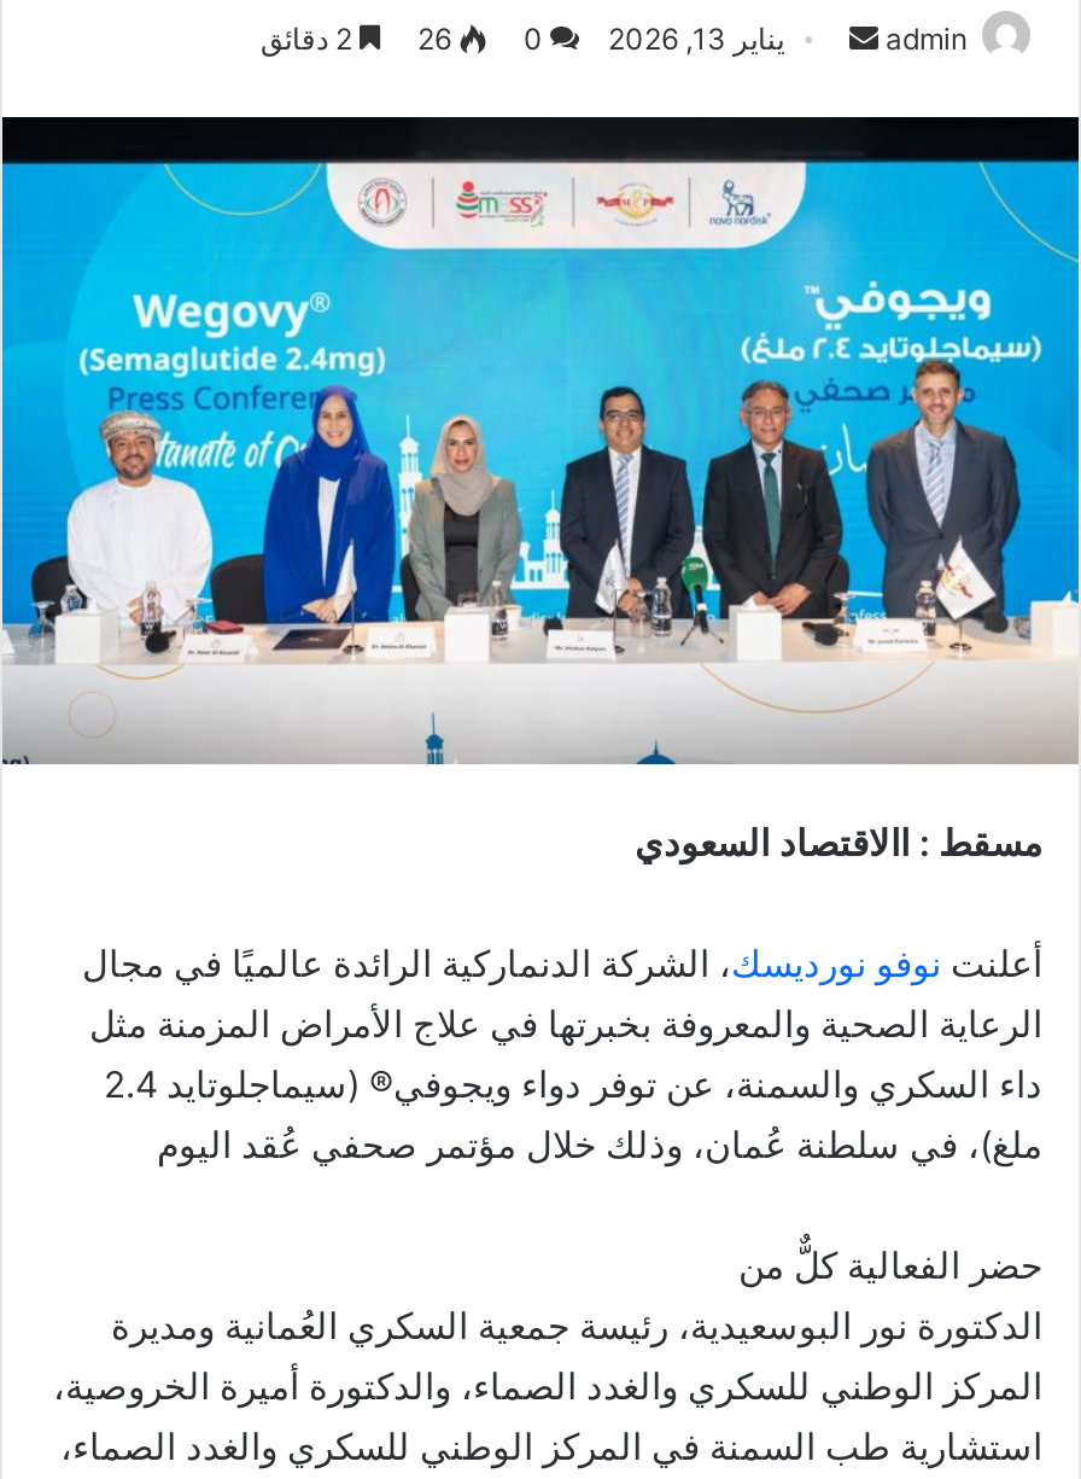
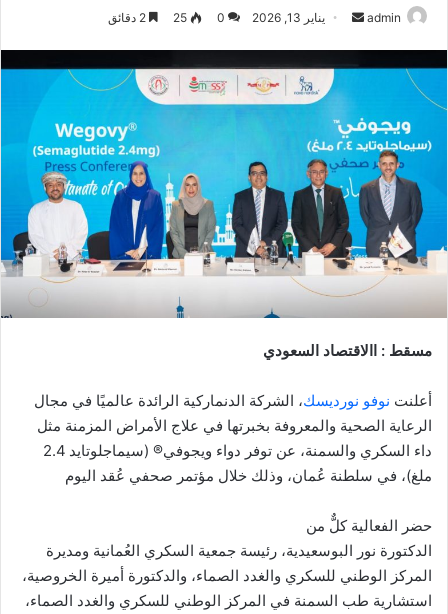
- 26
+ 25
